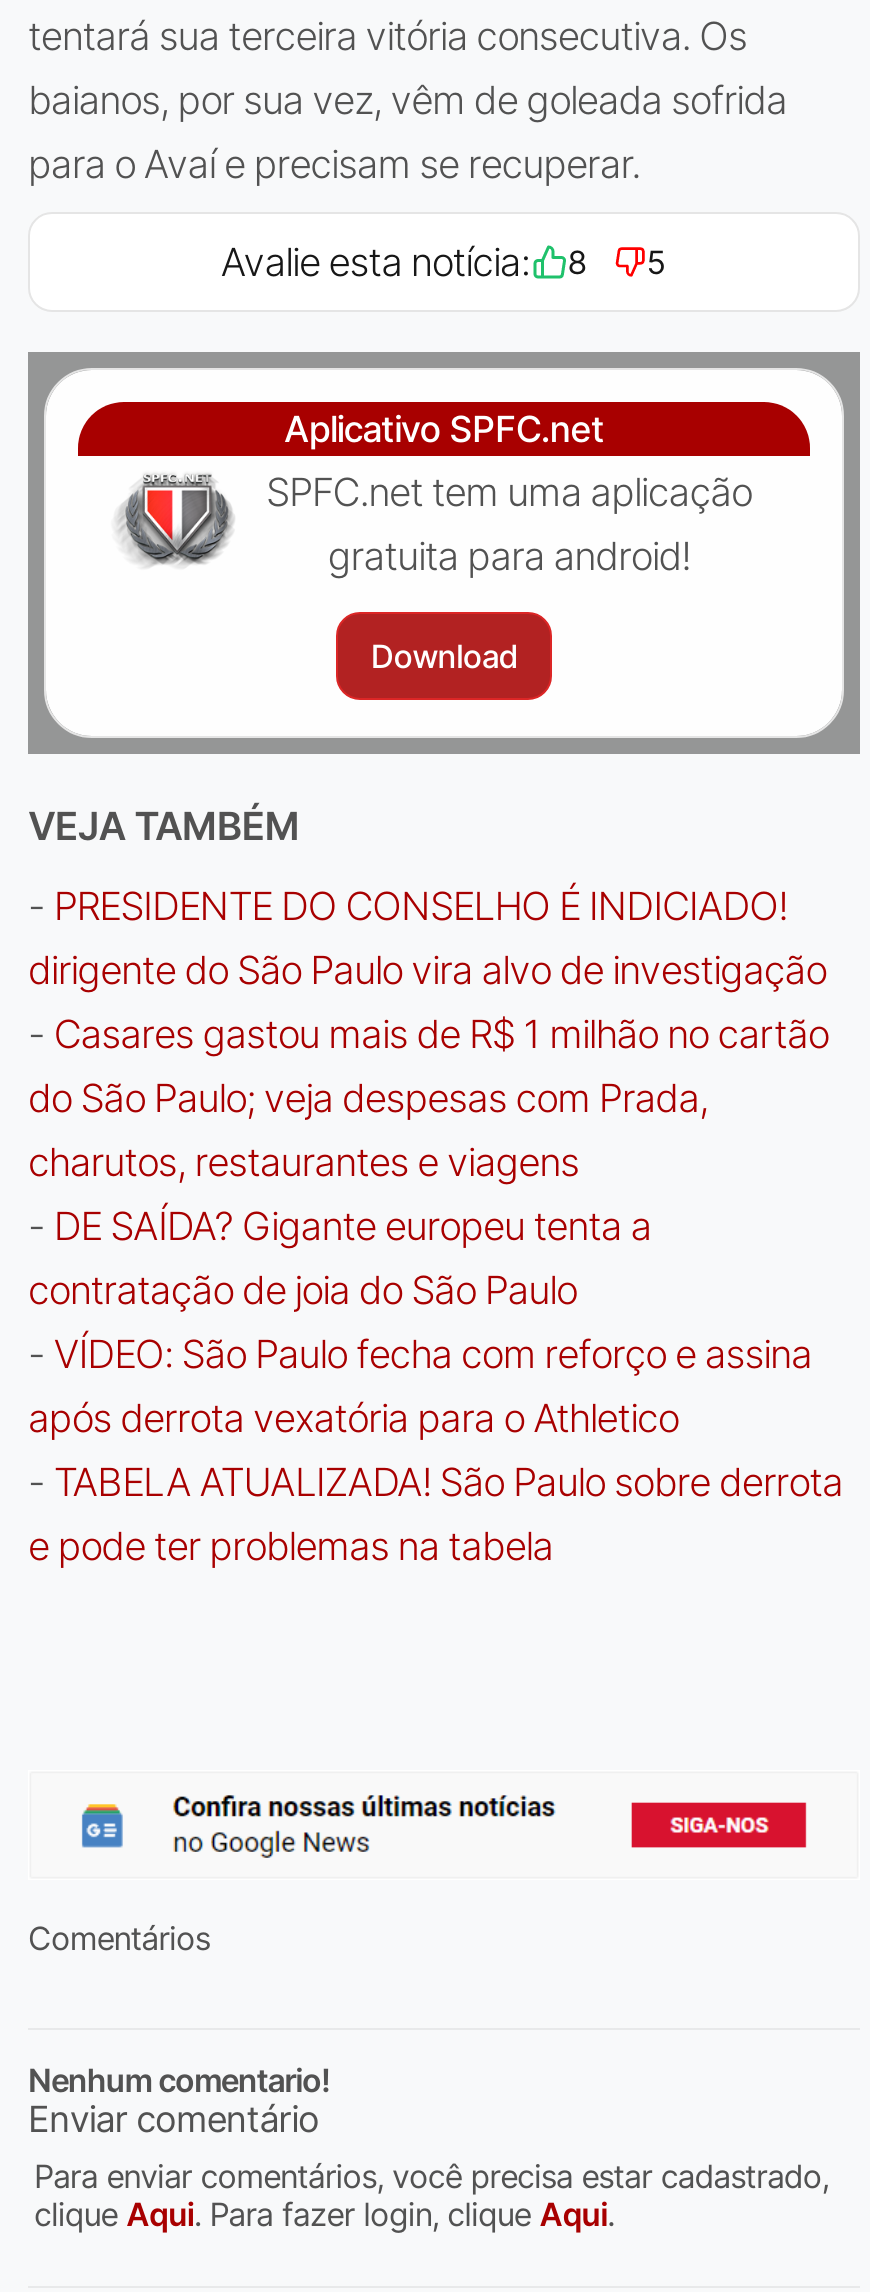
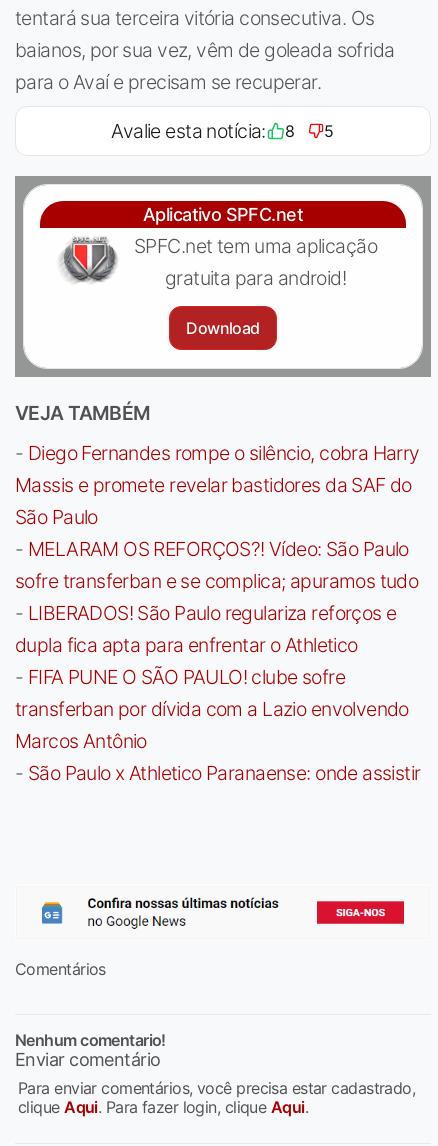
- - PRESIDENTE DO CONSELHO É INDICIADO!
- dirigente do São Paulo vira alvo de investigação
- - Casares gastou mais de R$ 1 milhão no cartão
- do São Paulo; veja despesas com Prada,
- charutos, restaurantes e viagens
- - DE SAÍDA? Gigante europeu tenta a
- contratação de joia do São Paulo
- - VÍDEO: São Paulo fecha com reforço e assina
- após derrota vexatória para o Athletico
- - TABELA ATUALIZADA! São Paulo sobre derrota
- e pode ter problemas na tabela
+ - Diego Fernandes rompe o silêncio, cobra Harry
+ Massis e promete revelar bastidores da SAF do
+ São Paulo
+ - MELARAM OS REFORÇOS?! Vídeo: São Paulo
+ sofre transferban e se complica; apuramos tudo
+ - LIBERADOS! São Paulo regulariza reforços e
+ dupla fica apta para enfrentar o Athletico
+ - FIFA PUNE O SÃO PAULO! clube sofre
+ transferban por dívida com a Lazio envolvendo
+ Marcos Antônio
+ - São Paulo x Athletico Paranaense: onde assistir
